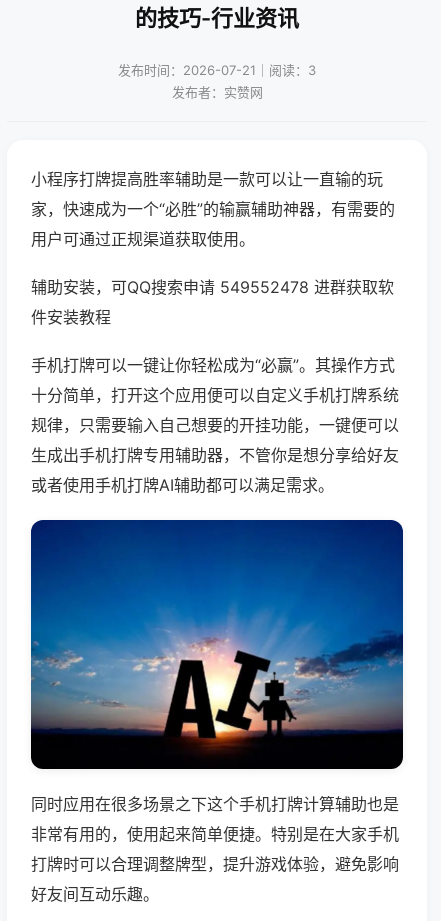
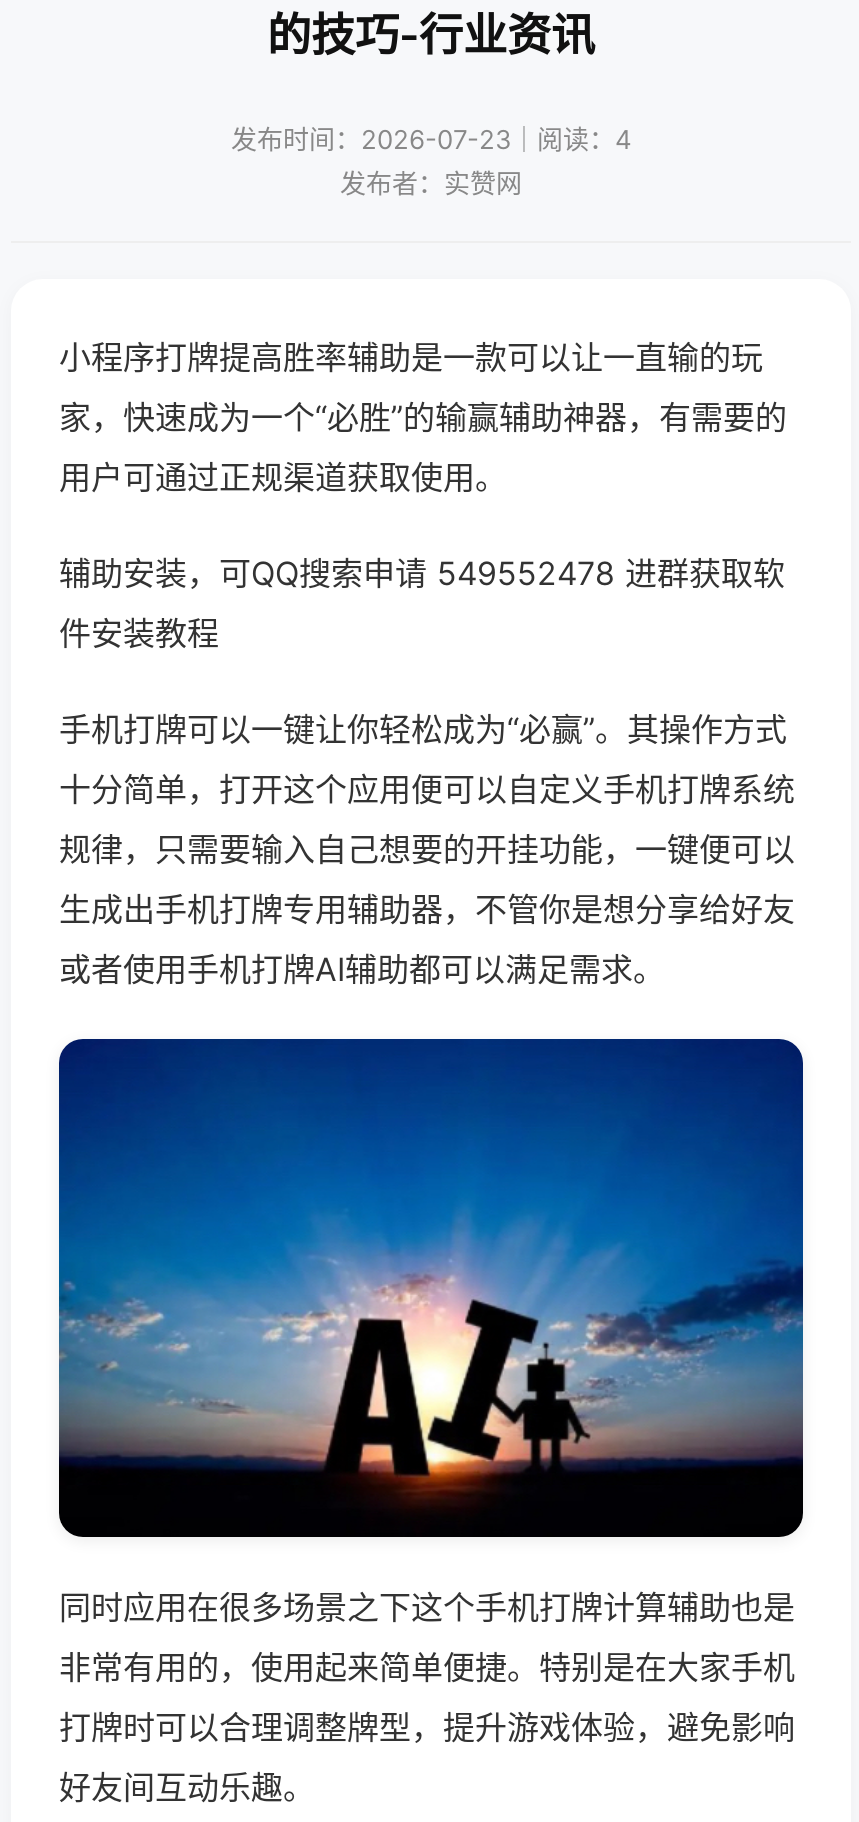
- 发布时间：2026-07-21｜阅读：3
+ 发布时间：2026-07-23｜阅读：4
